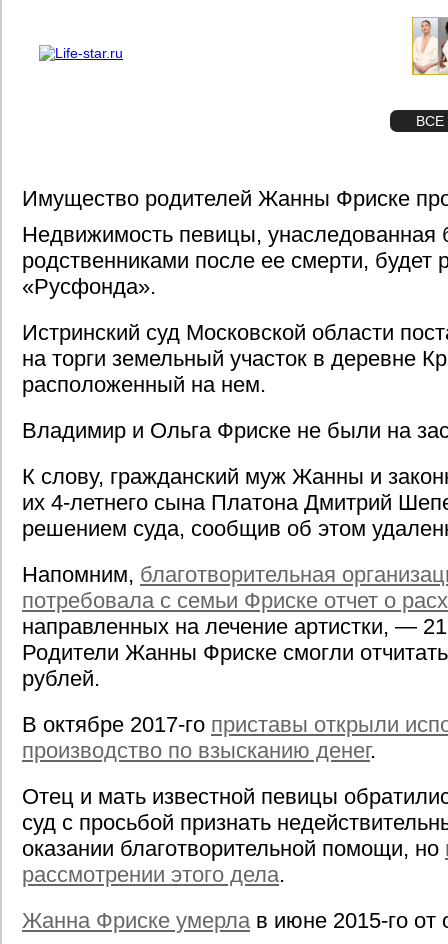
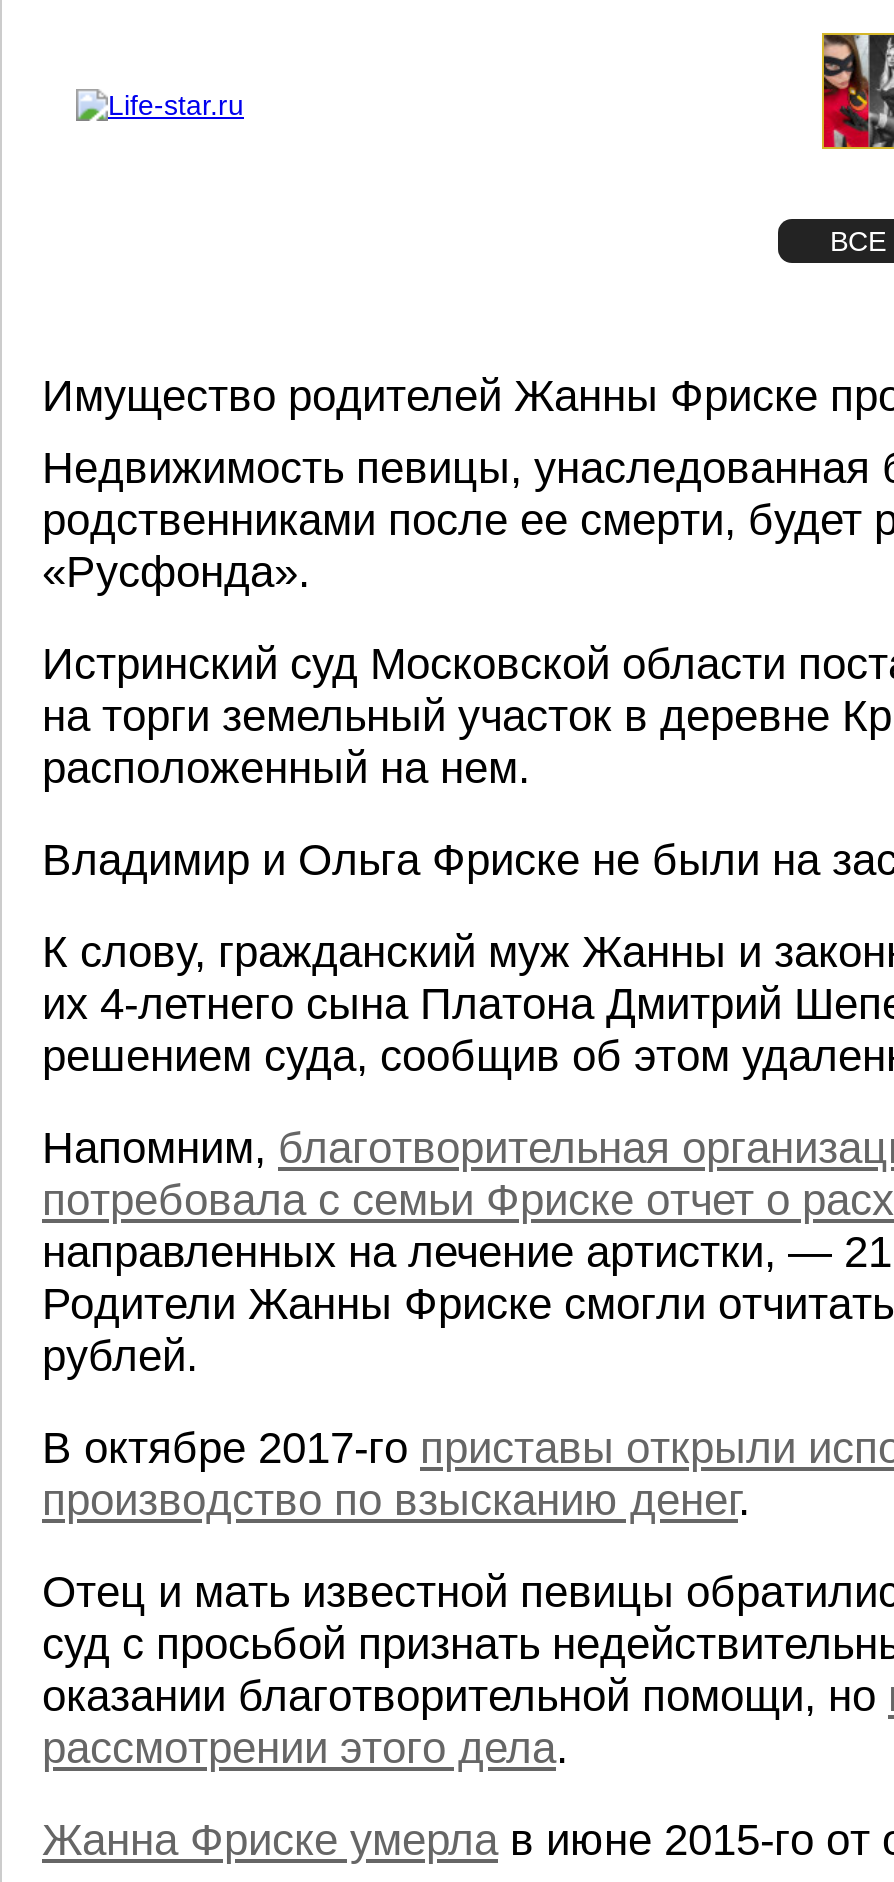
- [image]
+ [image]
